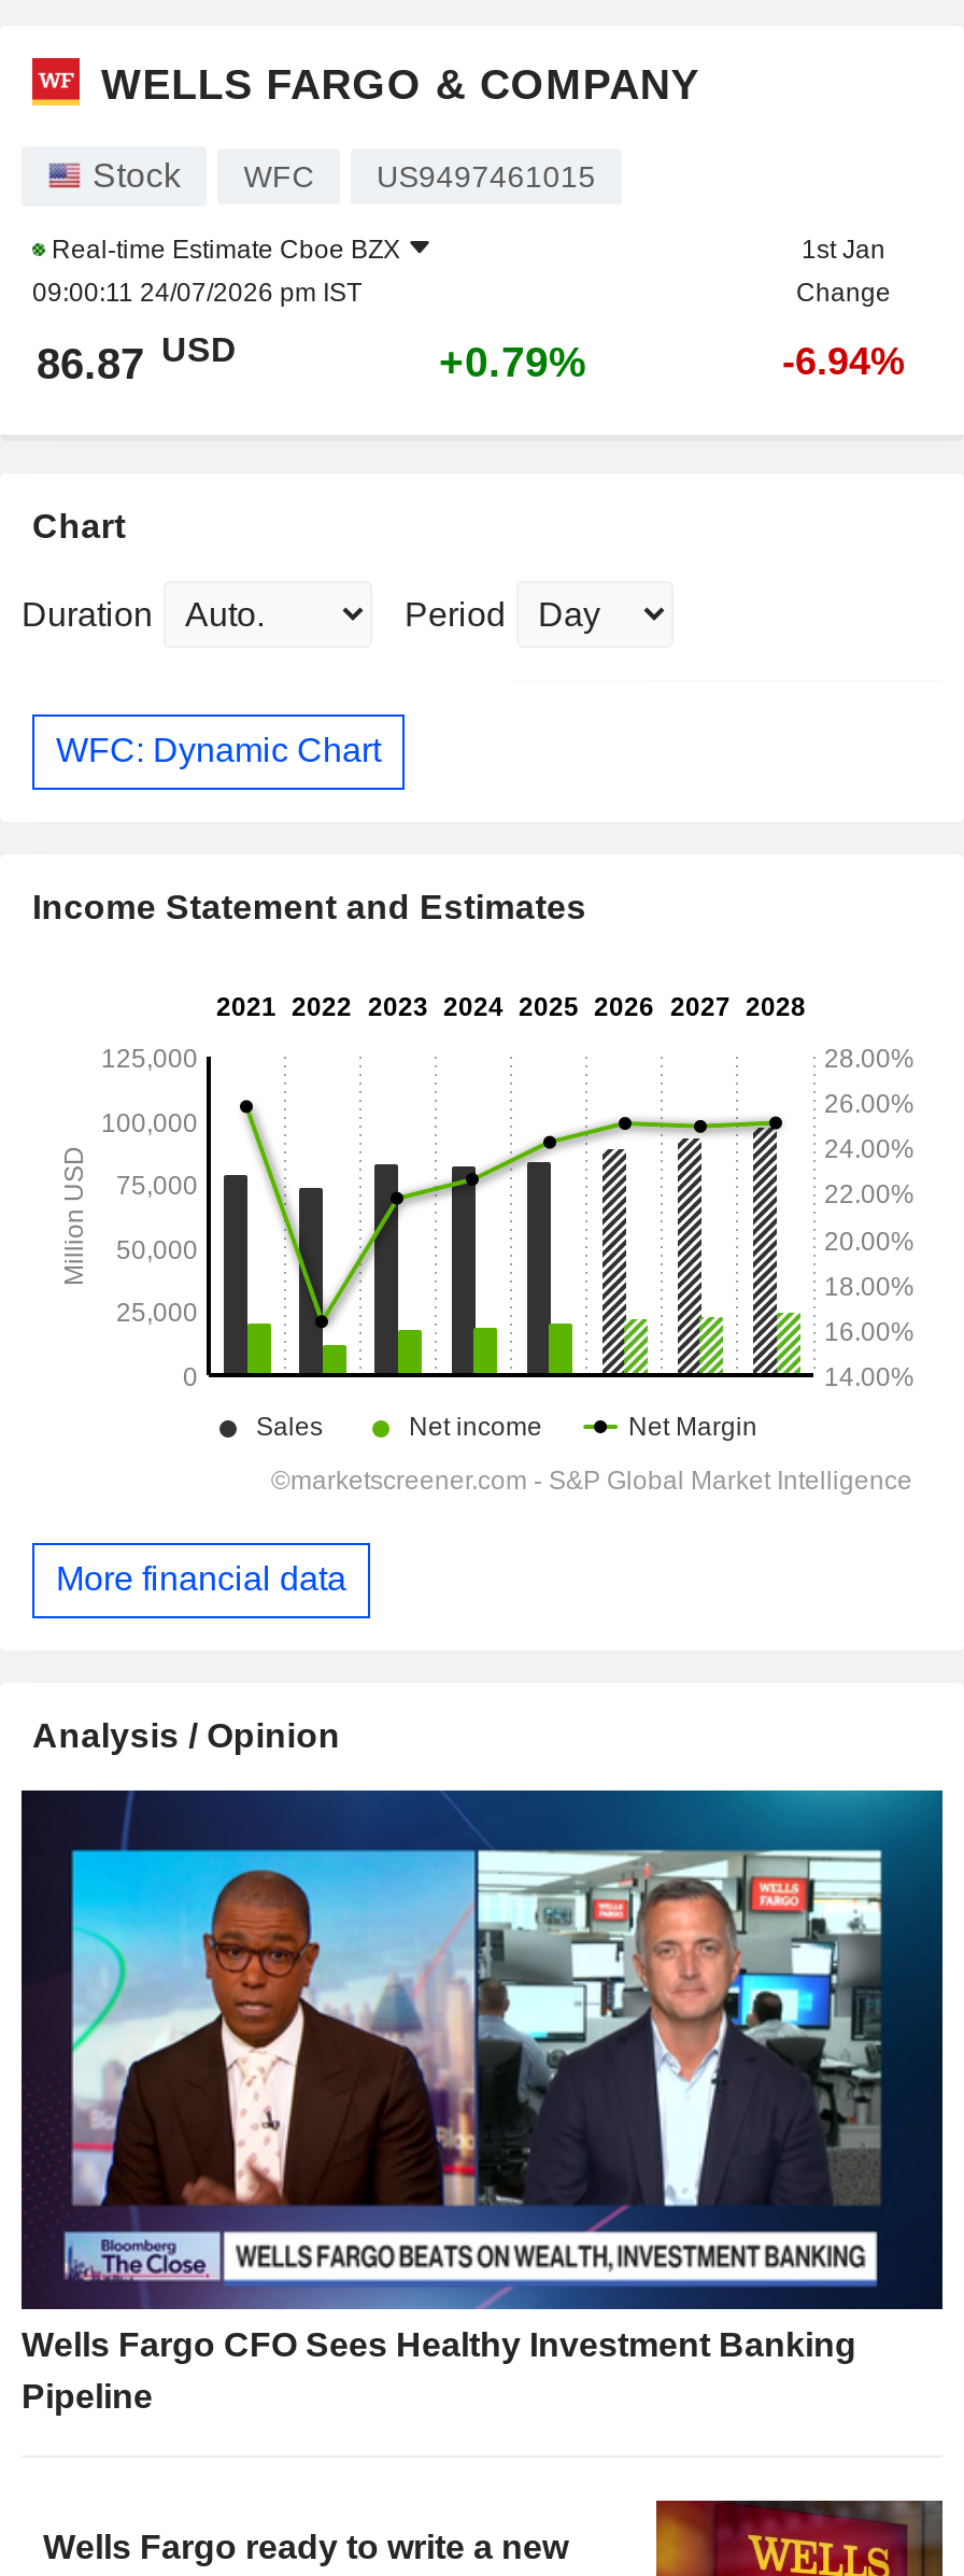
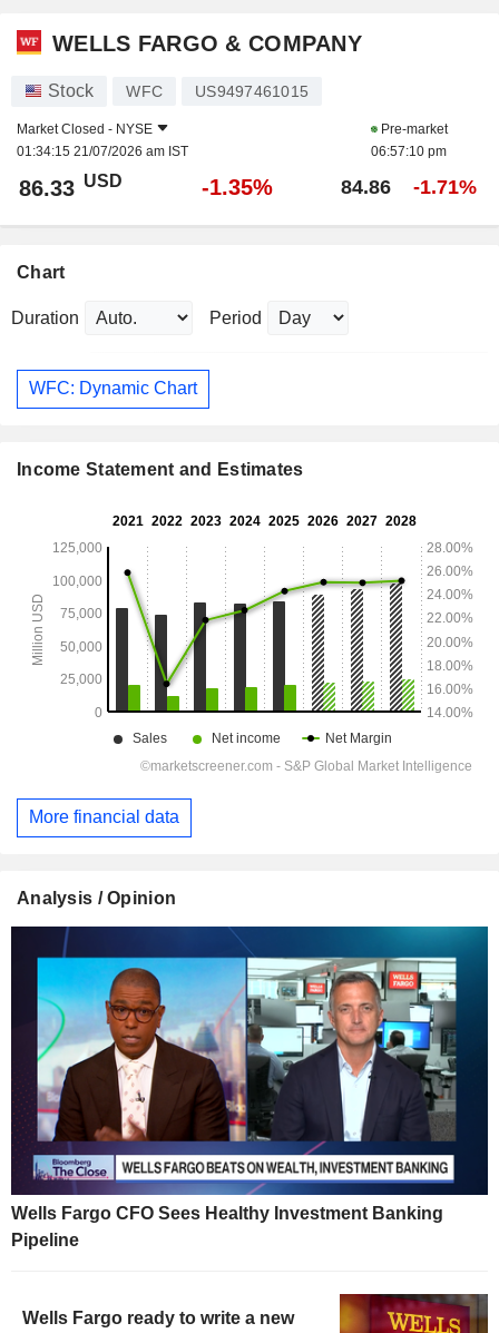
- Real-time Estimate Cboe BZX
- 09:00:11 24/07/2026 pm IST
+ Market Closed - NYSE
+ 01:34:15 21/07/2026 am IST

- 1st Jan
- Change
+ Pre-market
+ 06:57:10 pm

- 86.87 USD
- +0.79%
- -6.94%
+ 86.33 USD
+ -1.35%
+ 84.86
+ -1.71%
